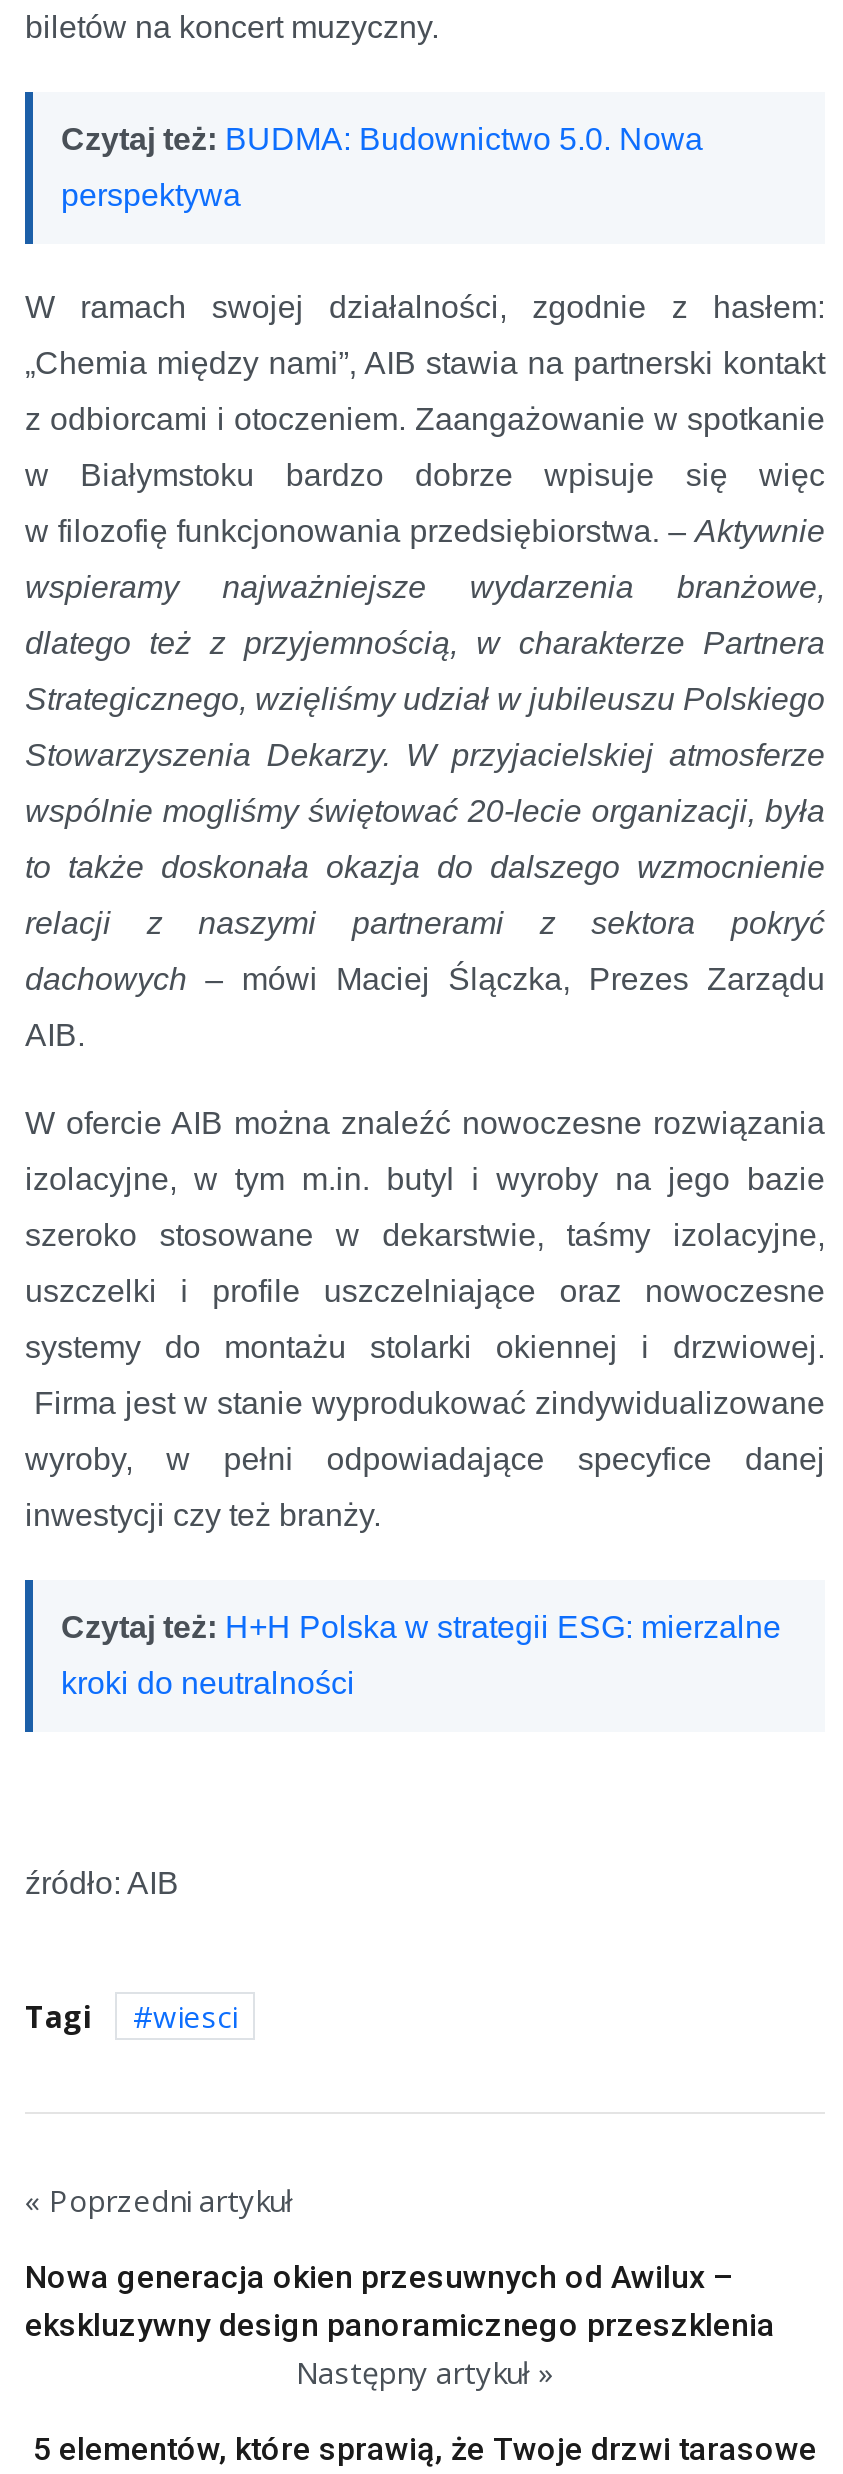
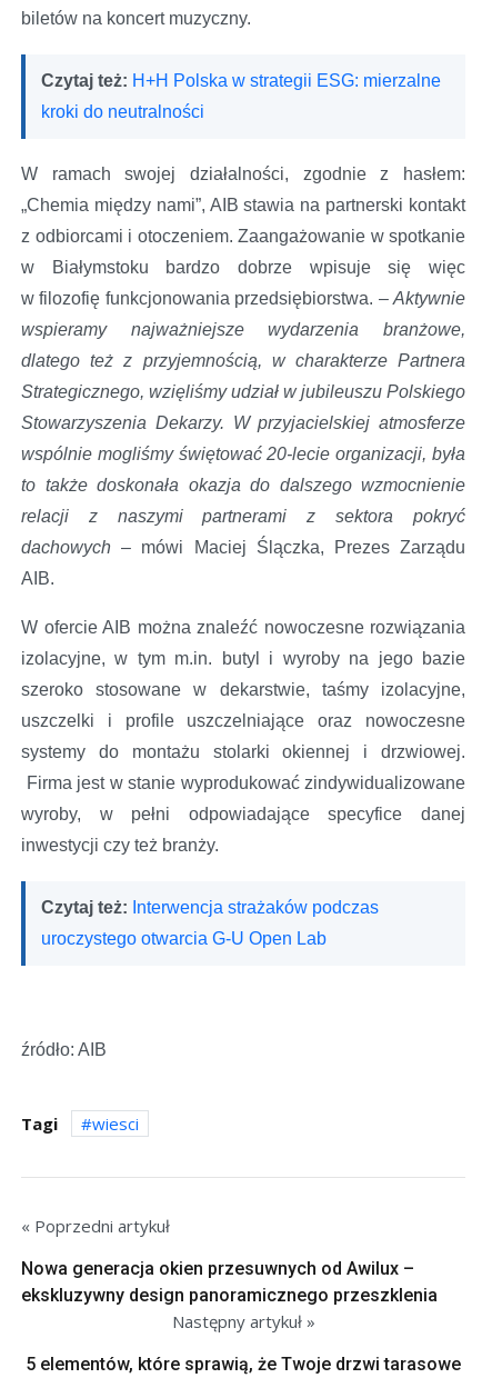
- Czytaj też: BUDMA: Budownictwo 5.0. Nowa

- perspektywa

+ Czytaj też: Interwencja strażaków podczas

+ uroczystego otwarcia G-U Open Lab

moved up: Czytaj też: H+H Polska w strategii ESG: mierzalne

moved up: kroki do neutralności
